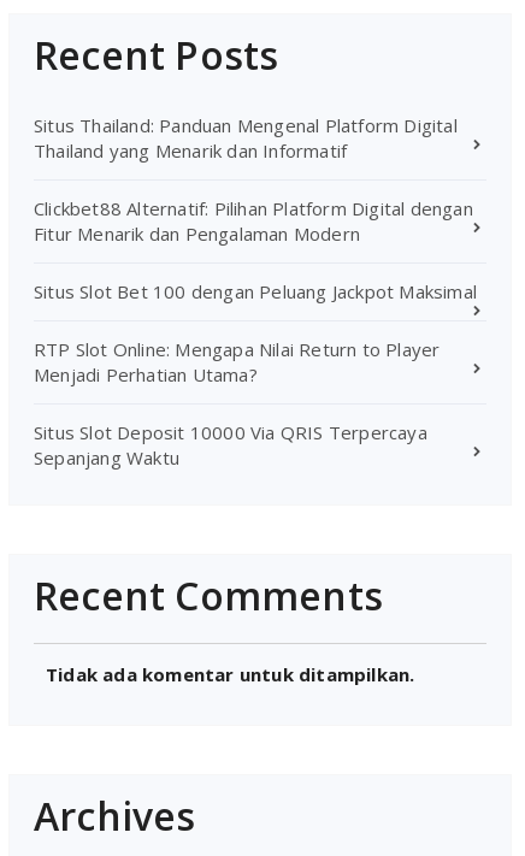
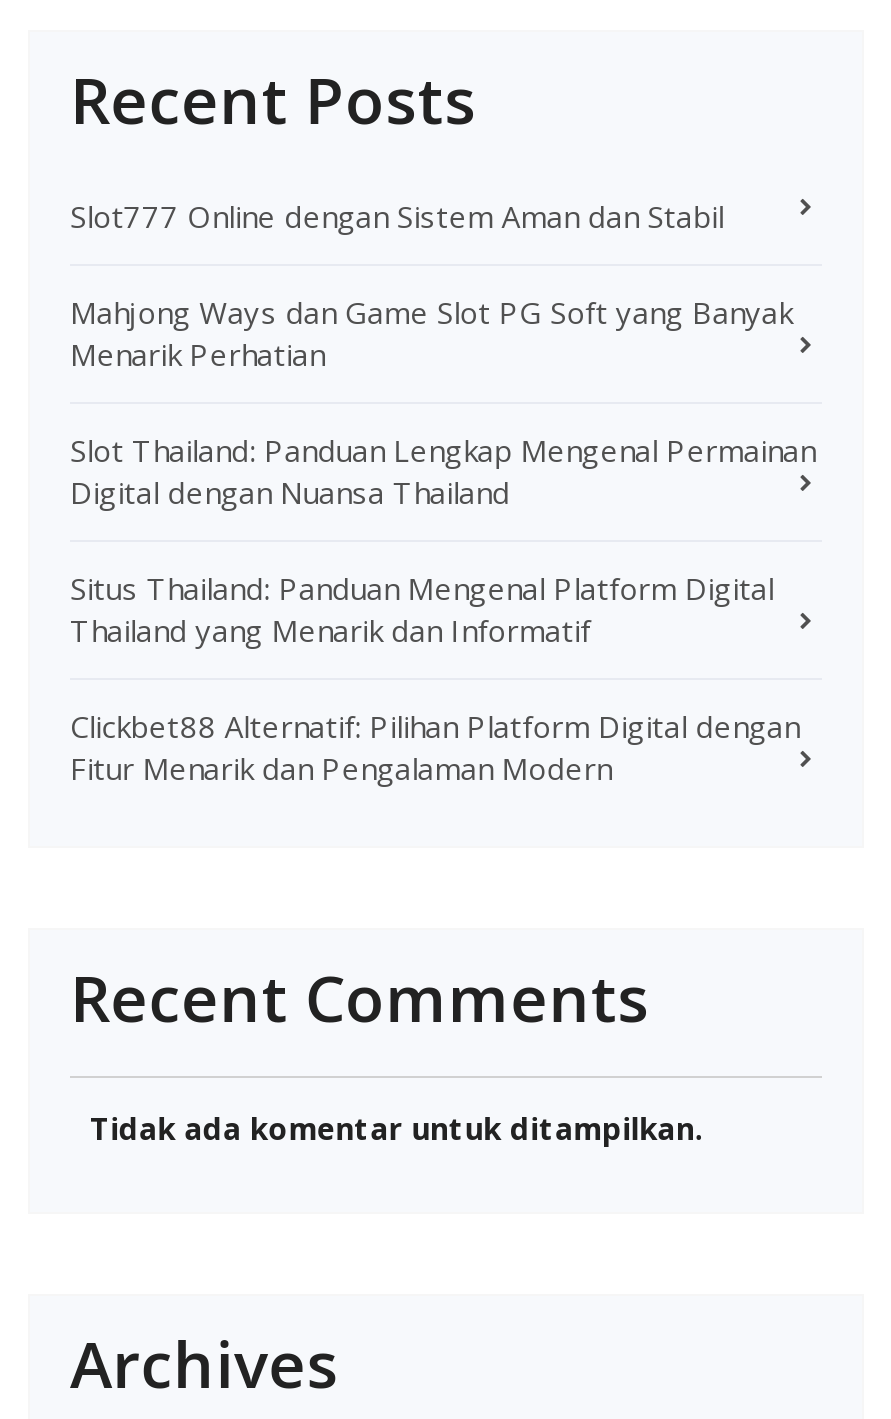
+ Slot777 Online dengan Sistem Aman dan Stabil
+ Mahjong Ways dan Game Slot PG Soft yang Banyak
+ Menarik Perhatian
+ Slot Thailand: Panduan Lengkap Mengenal Permainan
+ Digital dengan Nuansa Thailand

moved down: Situs Thailand: Panduan Mengenal Platform Digital | Thailand yang Menarik dan Informatif | Clickbet88 Alternatif: Pilihan Platform Digital dengan | Fitur Menarik dan Pengalaman Modern

- Situs Slot Bet 100 dengan Peluang Jackpot Maksimal
- RTP Slot Online: Mengapa Nilai Return to Player
- Menjadi Perhatian Utama?
- Situs Slot Deposit 10000 Via QRIS Terpercaya
- Sepanjang Waktu
